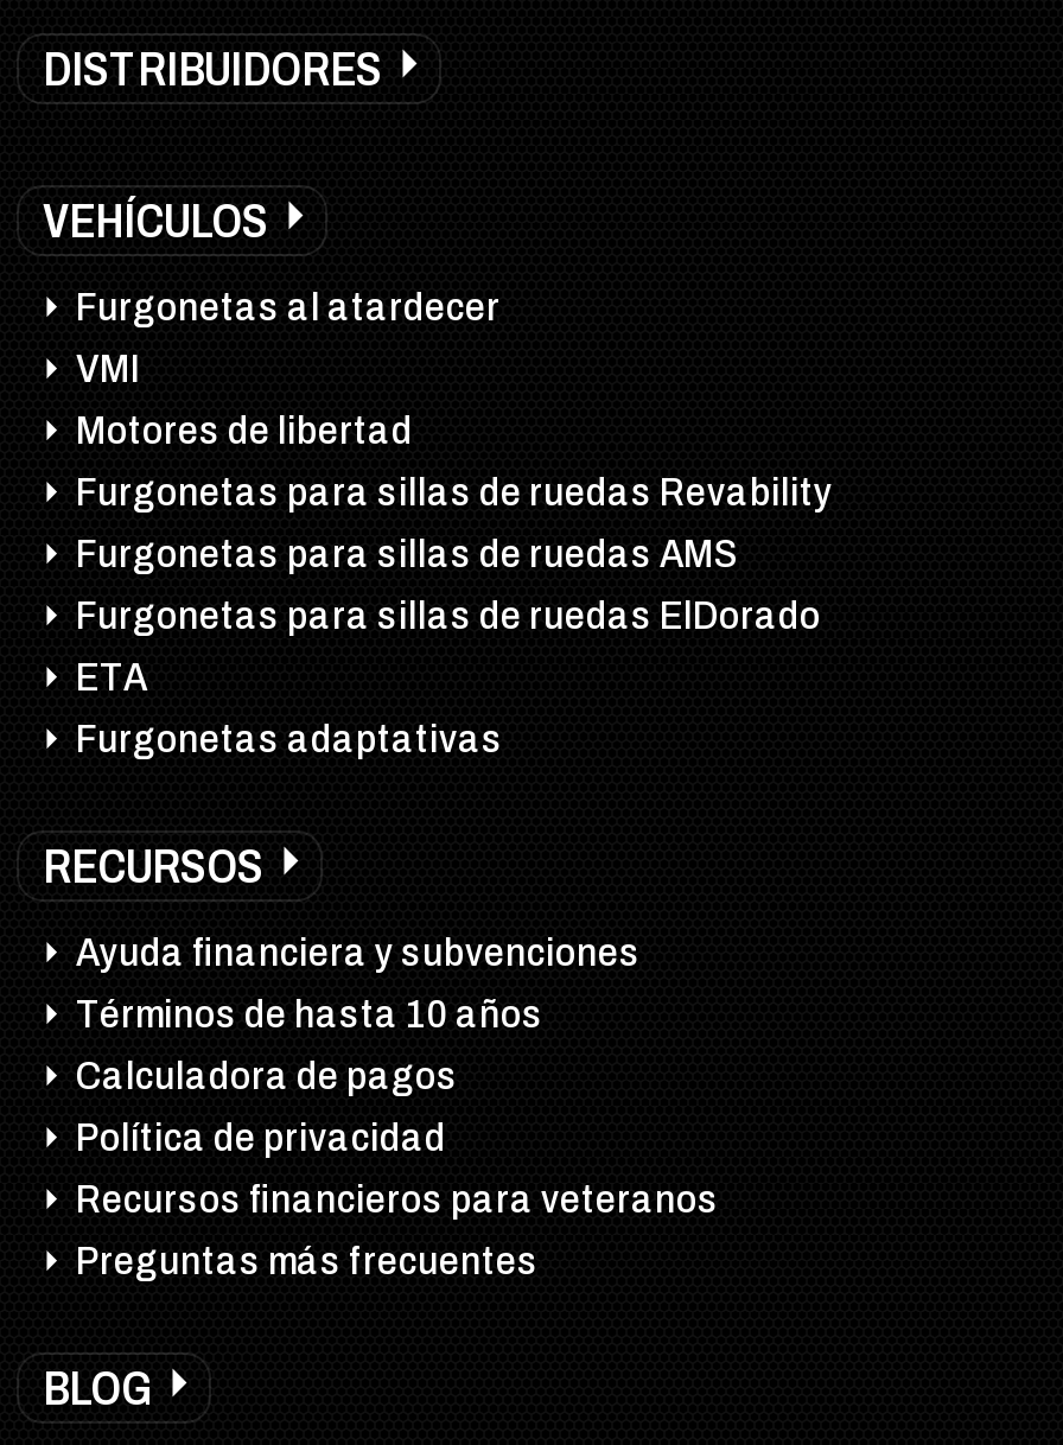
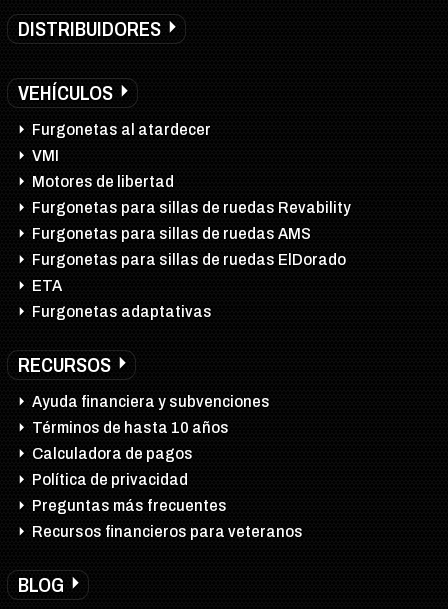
moved down: Recursos financieros para veteranos

moved up: Preguntas más frecuentes
